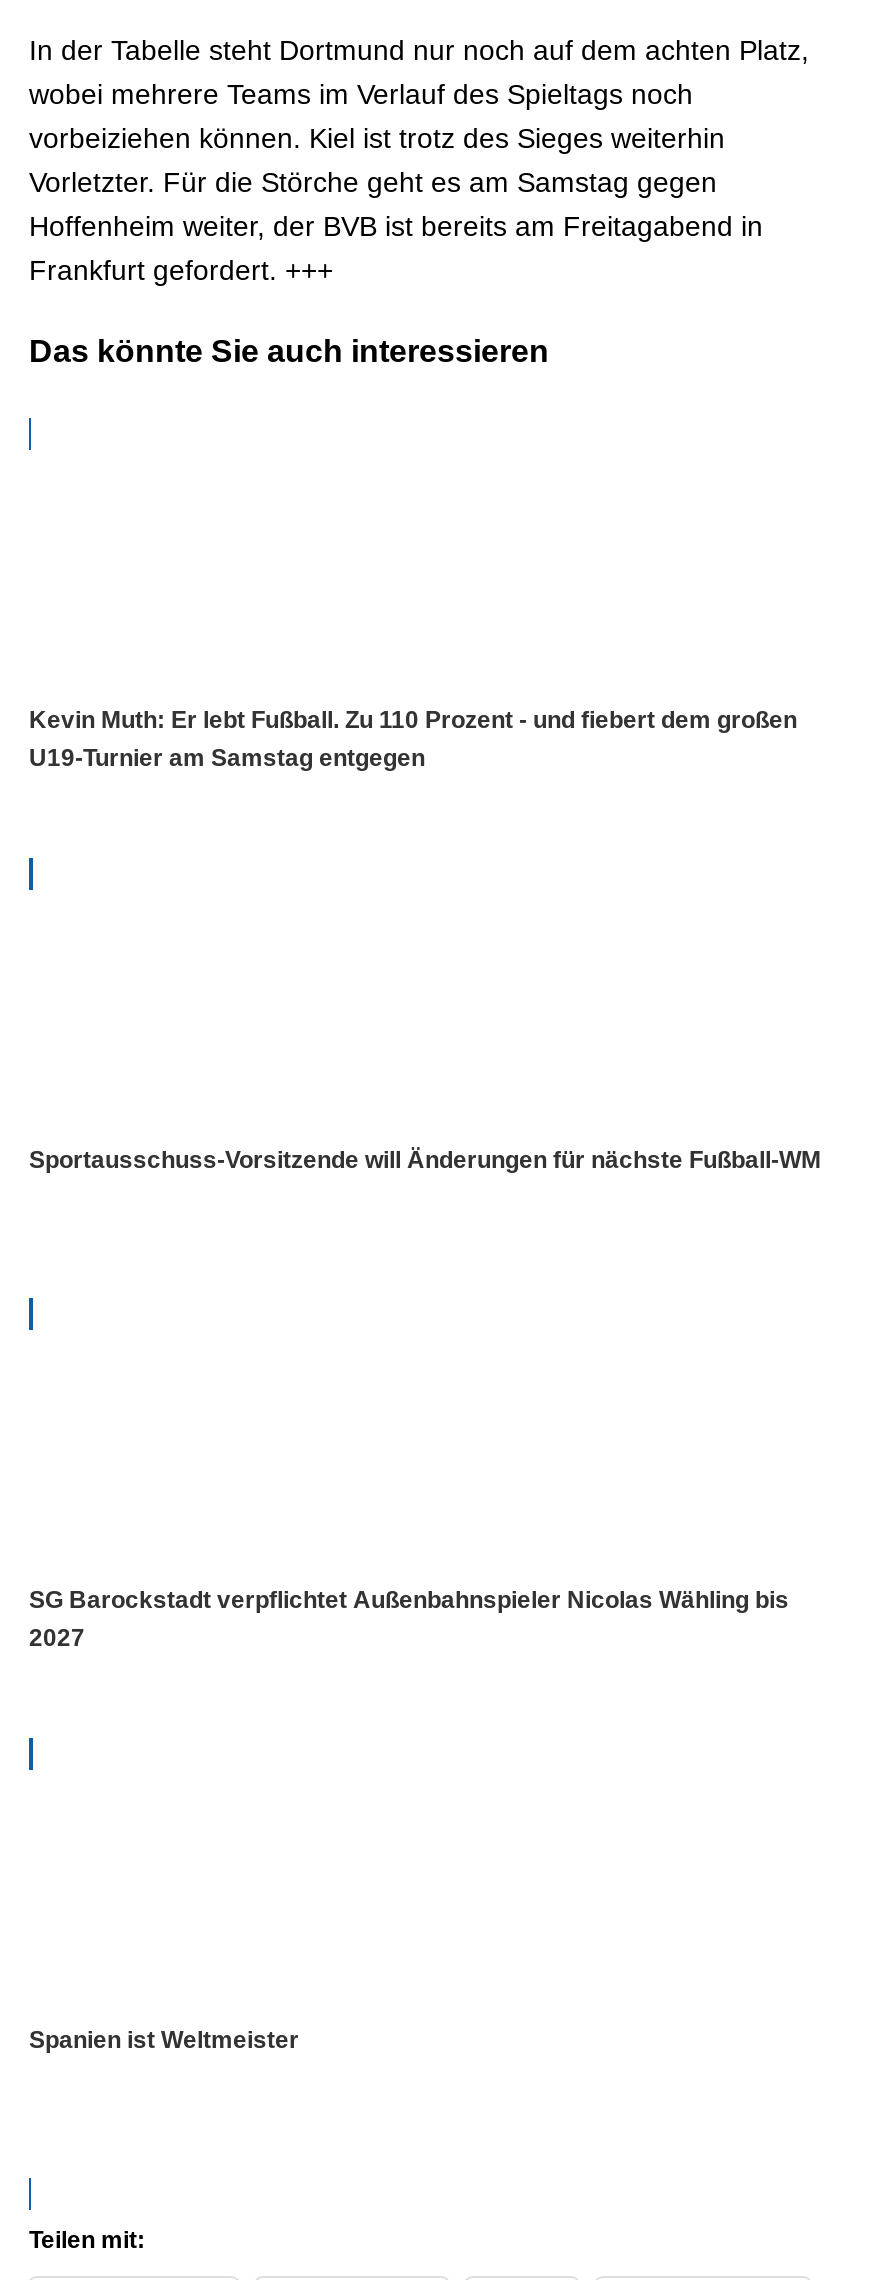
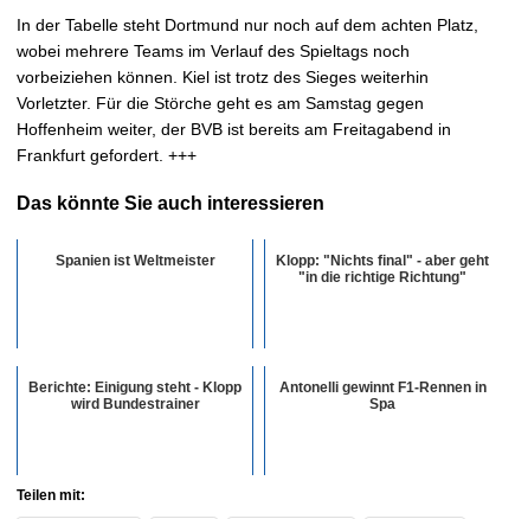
- Kevin Muth: Er lebt Fußball. Zu 110 Prozent - und fiebert dem großen
- U19-Turnier am Samstag entgegen

- Sportausschuss-Vorsitzende will Änderungen für nächste Fußball-WM

- SG Barockstadt verpflichtet Außenbahnspieler Nicolas Wähling bis
- 2027

moved up: Spanien ist Weltmeister

+ Berichte: Einigung steht - Klopp
+ wird Bundestrainer

+ Klopp: "Nichts final" - aber geht
+ "in die richtige Richtung"

+ Antonelli gewinnt F1-Rennen in
+ Spa
